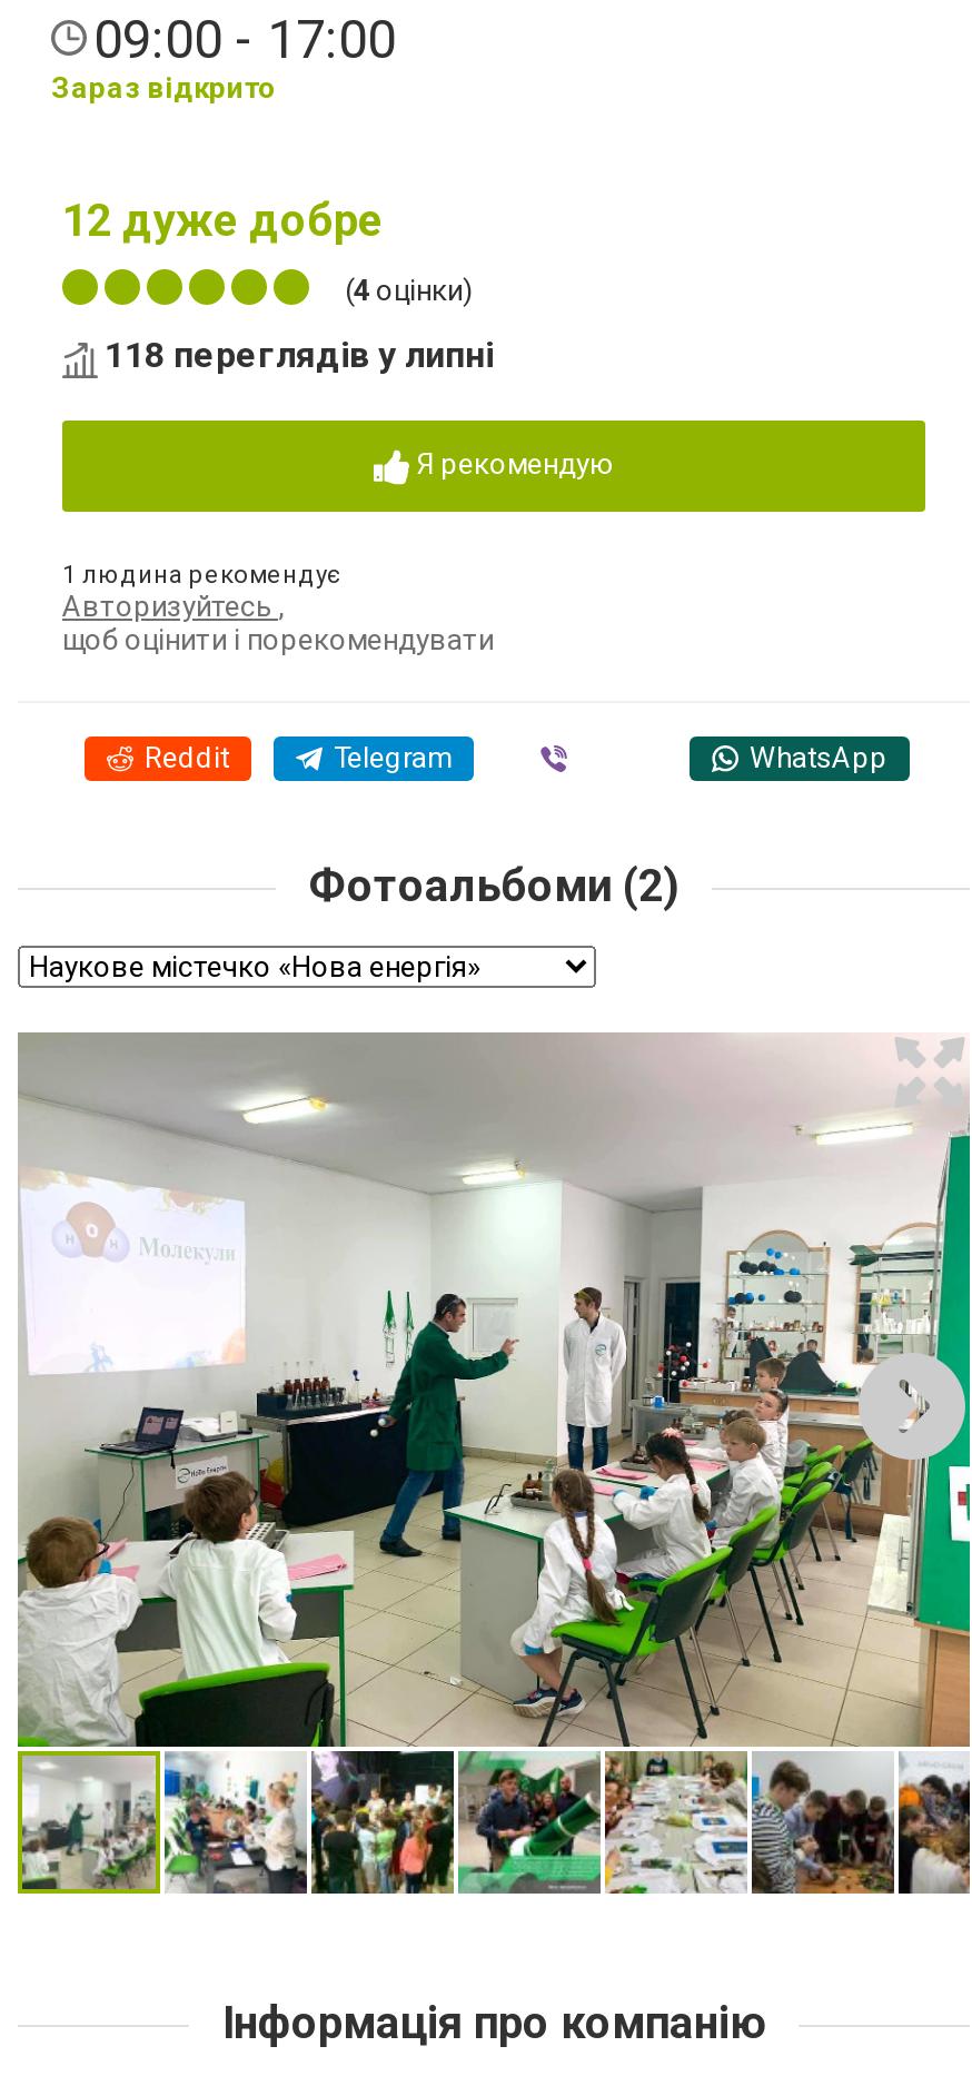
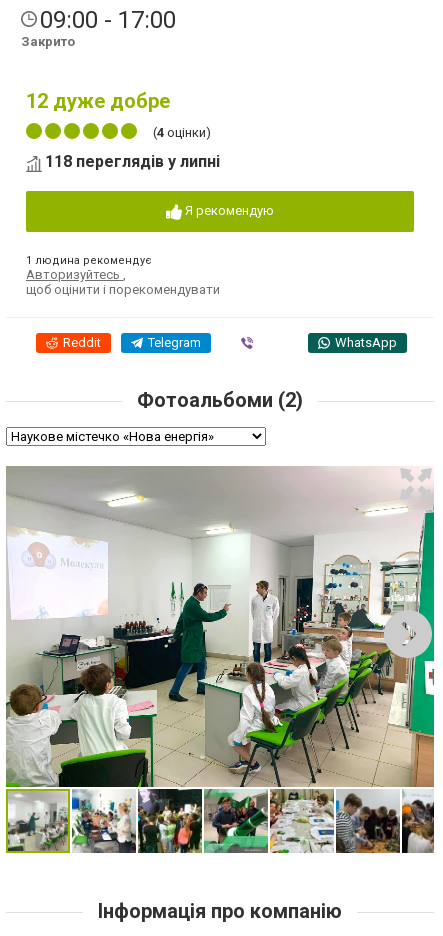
- Зараз відкрито
+ Закрито
